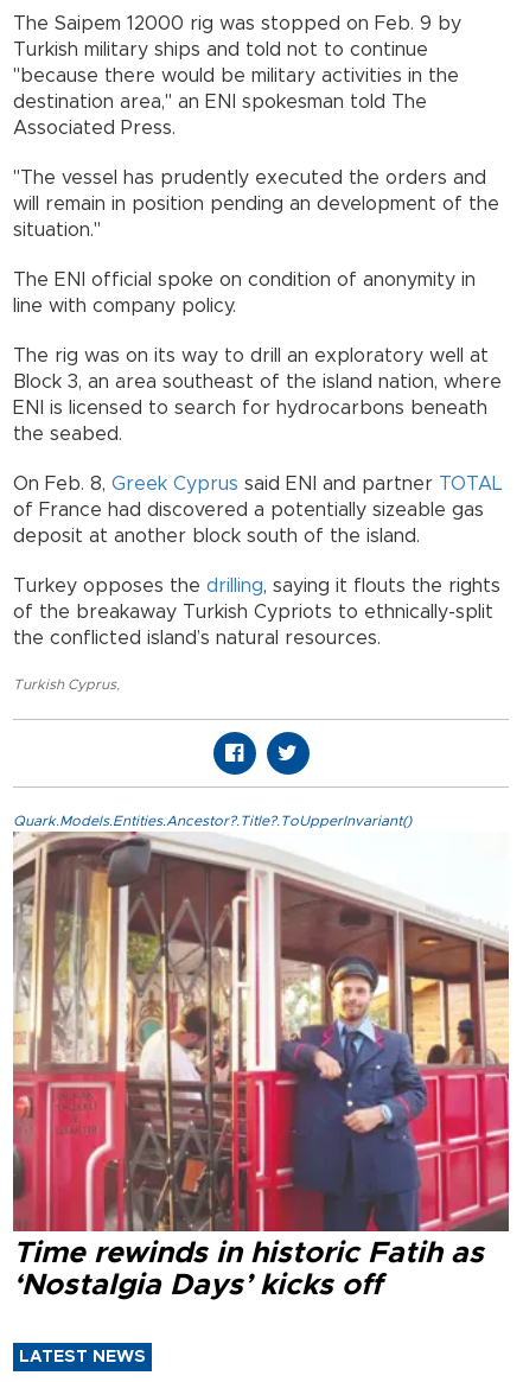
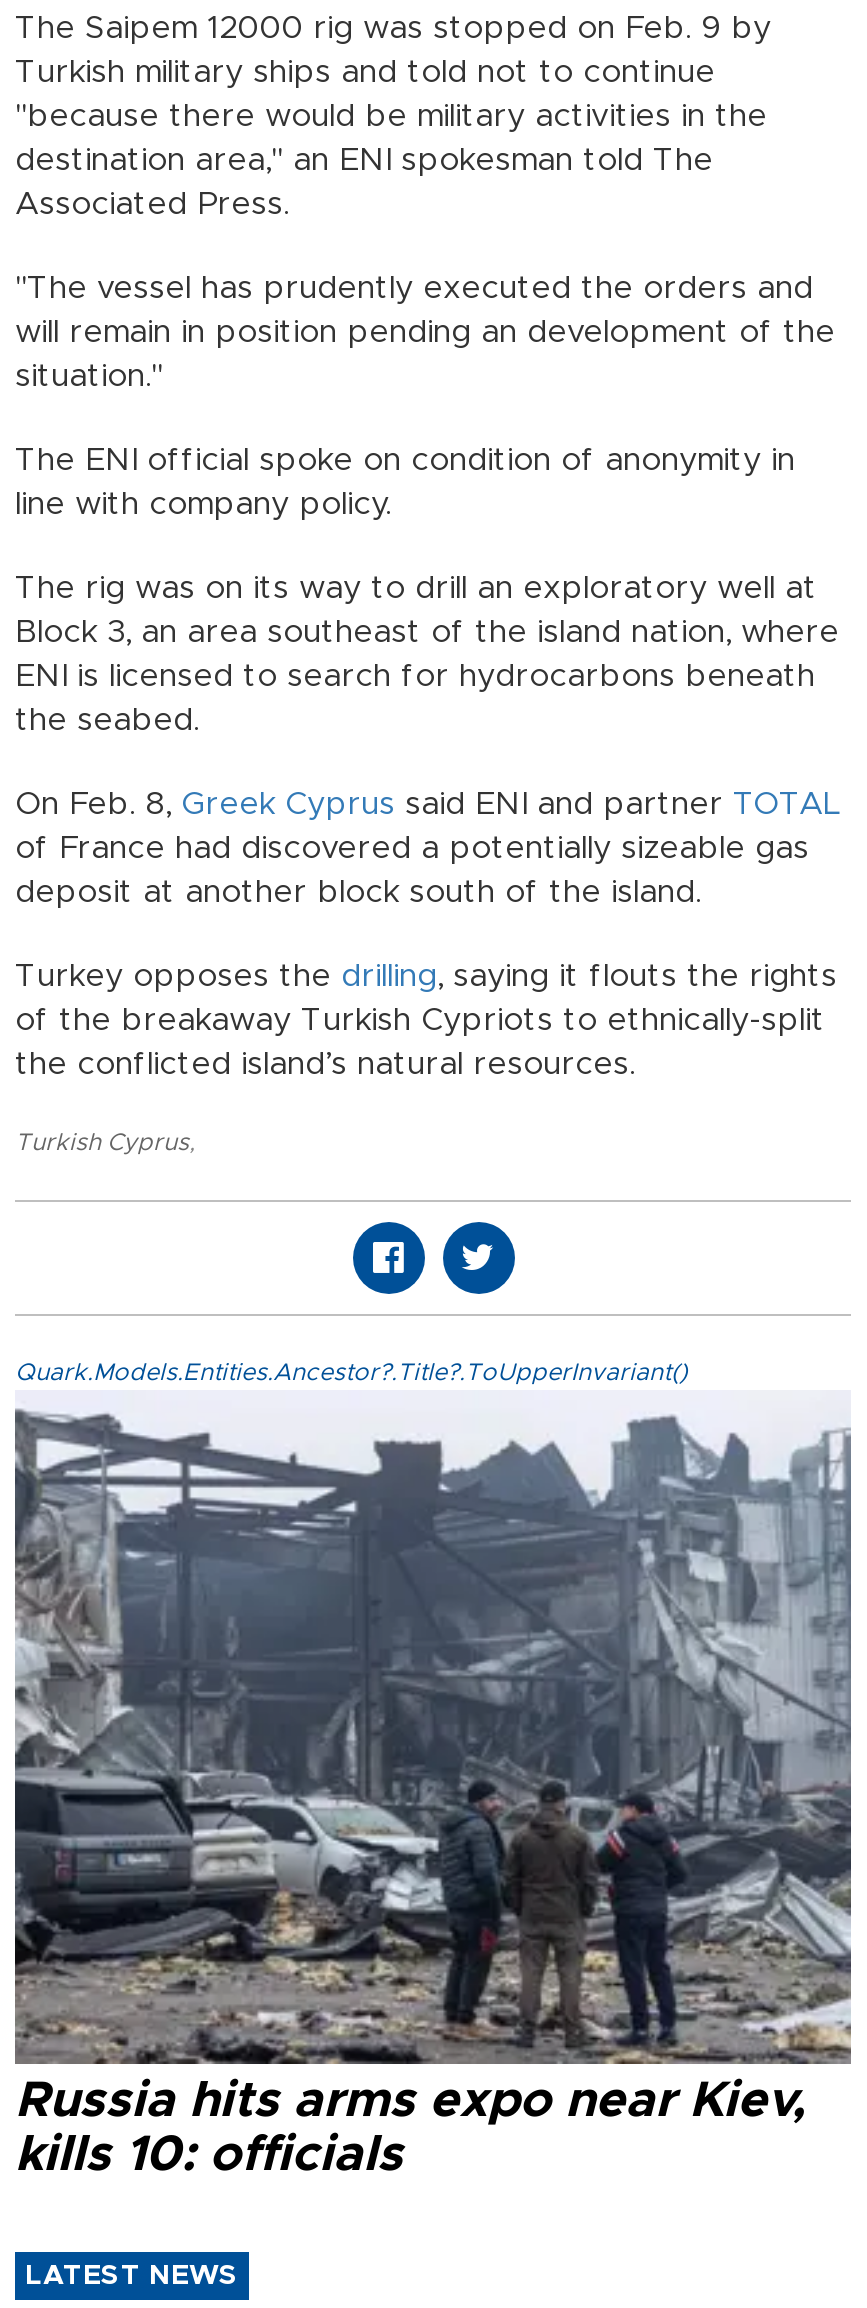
- [image]
- Time rewinds in historic Fatih as
- ‘Nostalgia Days’ kicks off
+ [image]
+ Russia hits arms expo near Kiev,
+ kills 10: officials
